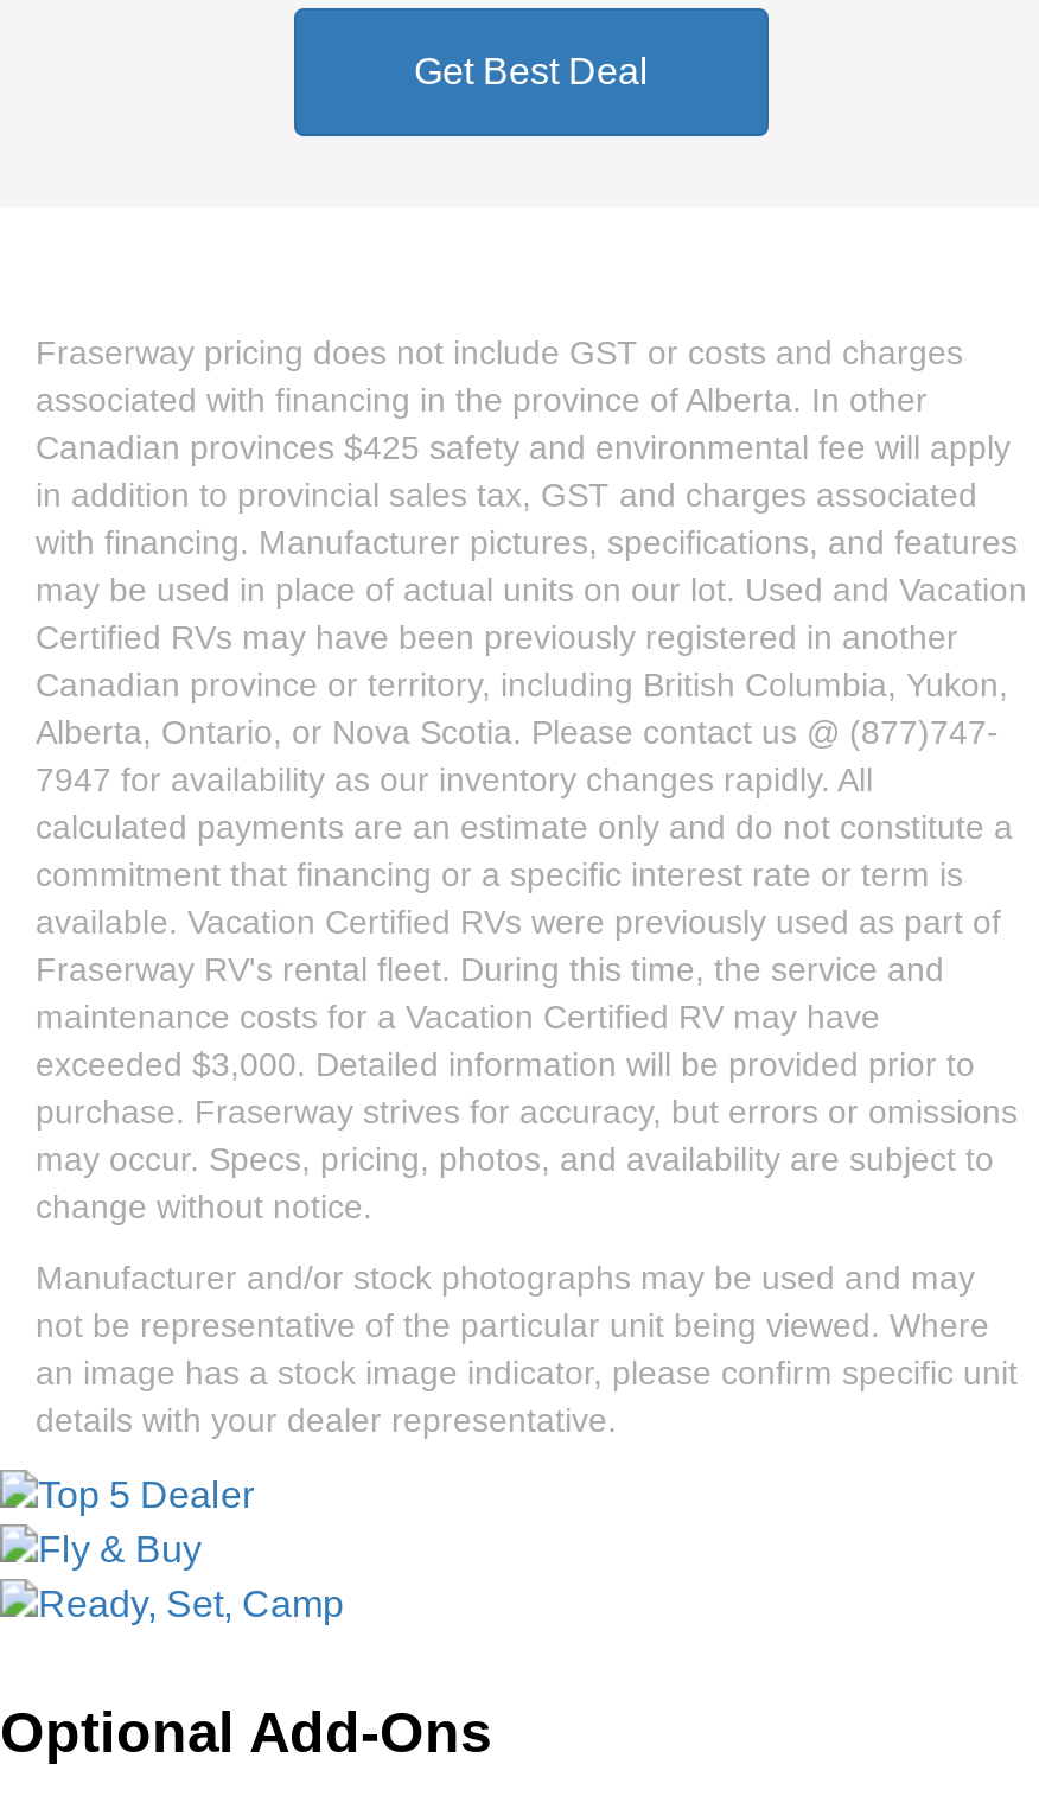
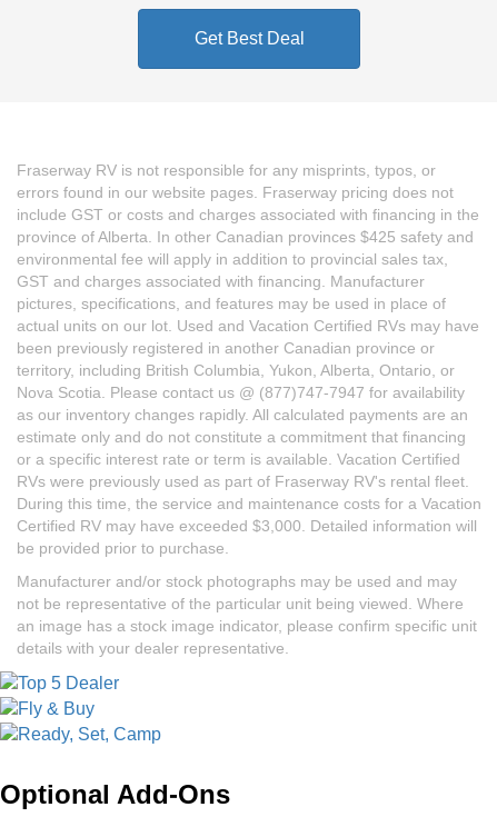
- Fraserway pricing does not include GST or costs and charges
- associated with financing in the province of Alberta. In other
- Canadian provinces $425 safety and environmental fee will apply
- in addition to provincial sales tax, GST and charges associated
- with financing. Manufacturer pictures, specifications, and features
- may be used in place of actual units on our lot. Used and Vacation
- Certified RVs may have been previously registered in another
- Canadian province or territory, including British Columbia, Yukon,
- Alberta, Ontario, or Nova Scotia. Please contact us @ (877)747-
- 7947 for availability as our inventory changes rapidly. All
- calculated payments are an estimate only and do not constitute a
- commitment that financing or a specific interest rate or term is
- available. Vacation Certified RVs were previously used as part of
- Fraserway RV's rental fleet. During this time, the service and
- maintenance costs for a Vacation Certified RV may have
- exceeded $3,000. Detailed information will be provided prior to
- purchase. Fraserway strives for accuracy, but errors or omissions
- may occur. Specs, pricing, photos, and availability are subject to
- change without notice.
+ Fraserway RV is not responsible for any misprints, typos, or
+ errors found in our website pages. Fraserway pricing does not
+ include GST or costs and charges associated with financing in the
+ province of Alberta. In other Canadian provinces $425 safety and
+ environmental fee will apply in addition to provincial sales tax,
+ GST and charges associated with financing. Manufacturer
+ pictures, specifications, and features may be used in place of
+ actual units on our lot. Used and Vacation Certified RVs may have
+ been previously registered in another Canadian province or
+ territory, including British Columbia, Yukon, Alberta, Ontario, or
+ Nova Scotia. Please contact us @ (877)747-7947 for availability
+ as our inventory changes rapidly. All calculated payments are an
+ estimate only and do not constitute a commitment that financing
+ or a specific interest rate or term is available. Vacation Certified
+ RVs were previously used as part of Fraserway RV's rental fleet.
+ During this time, the service and maintenance costs for a Vacation
+ Certified RV may have exceeded $3,000. Detailed information will
+ be provided prior to purchase.
